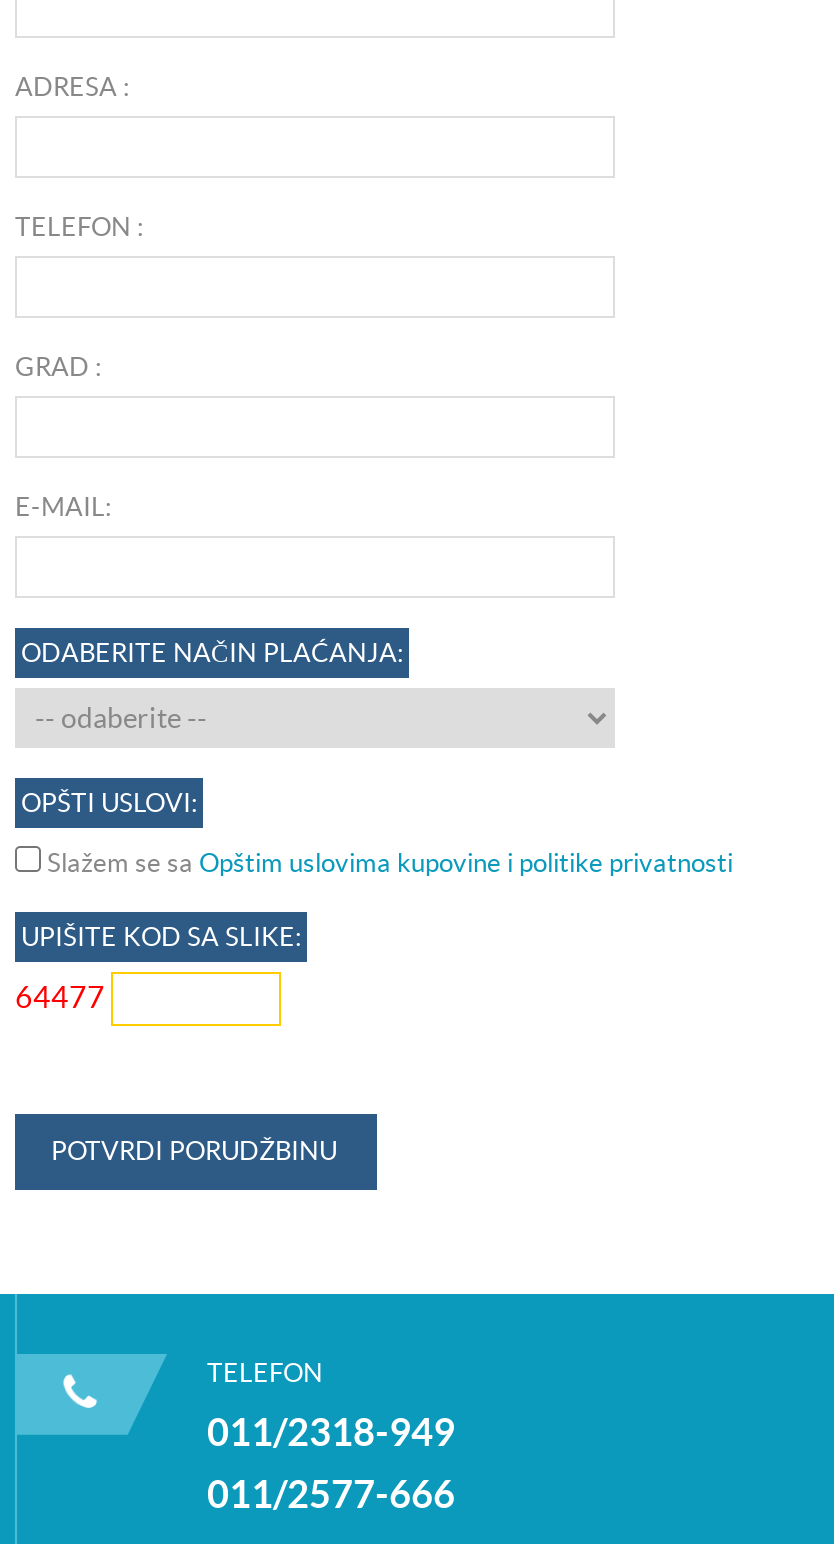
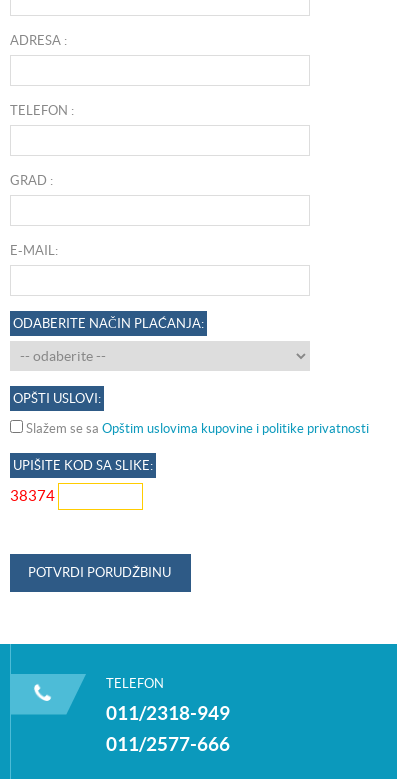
- 64477
+ 38374
